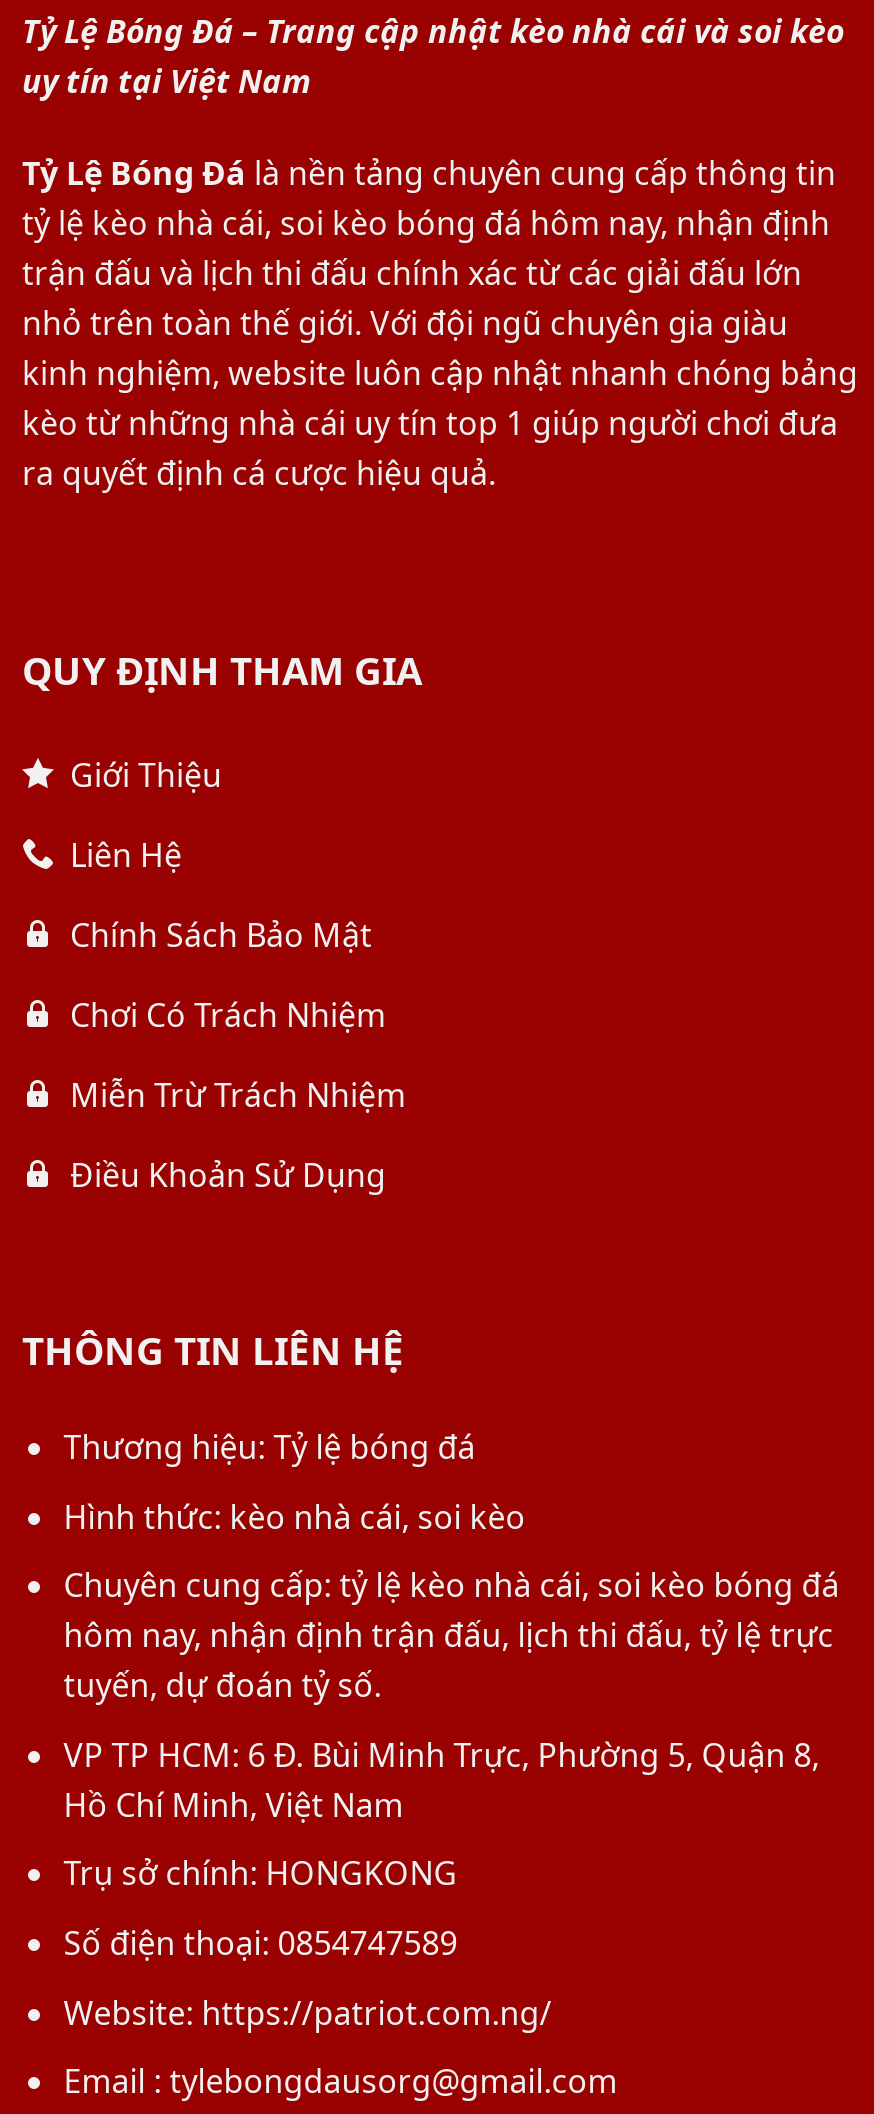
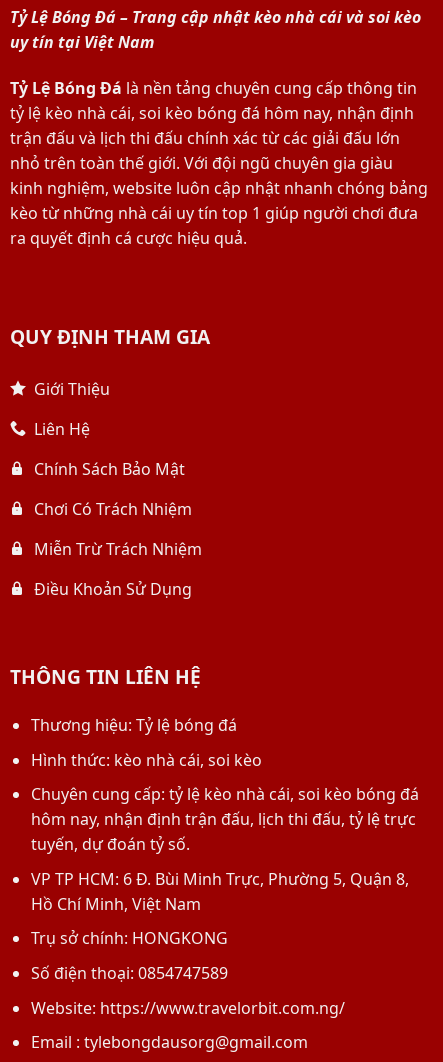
- Website: https://patriot.com.ng/
+ Website: https://www.travelorbit.com.ng/
